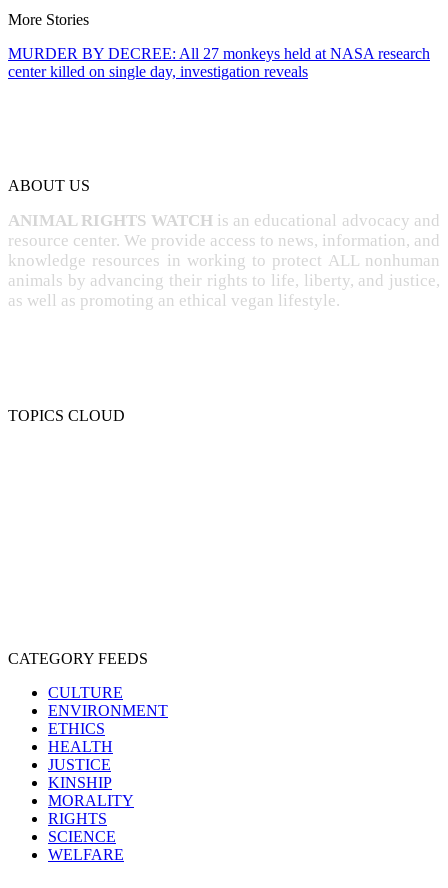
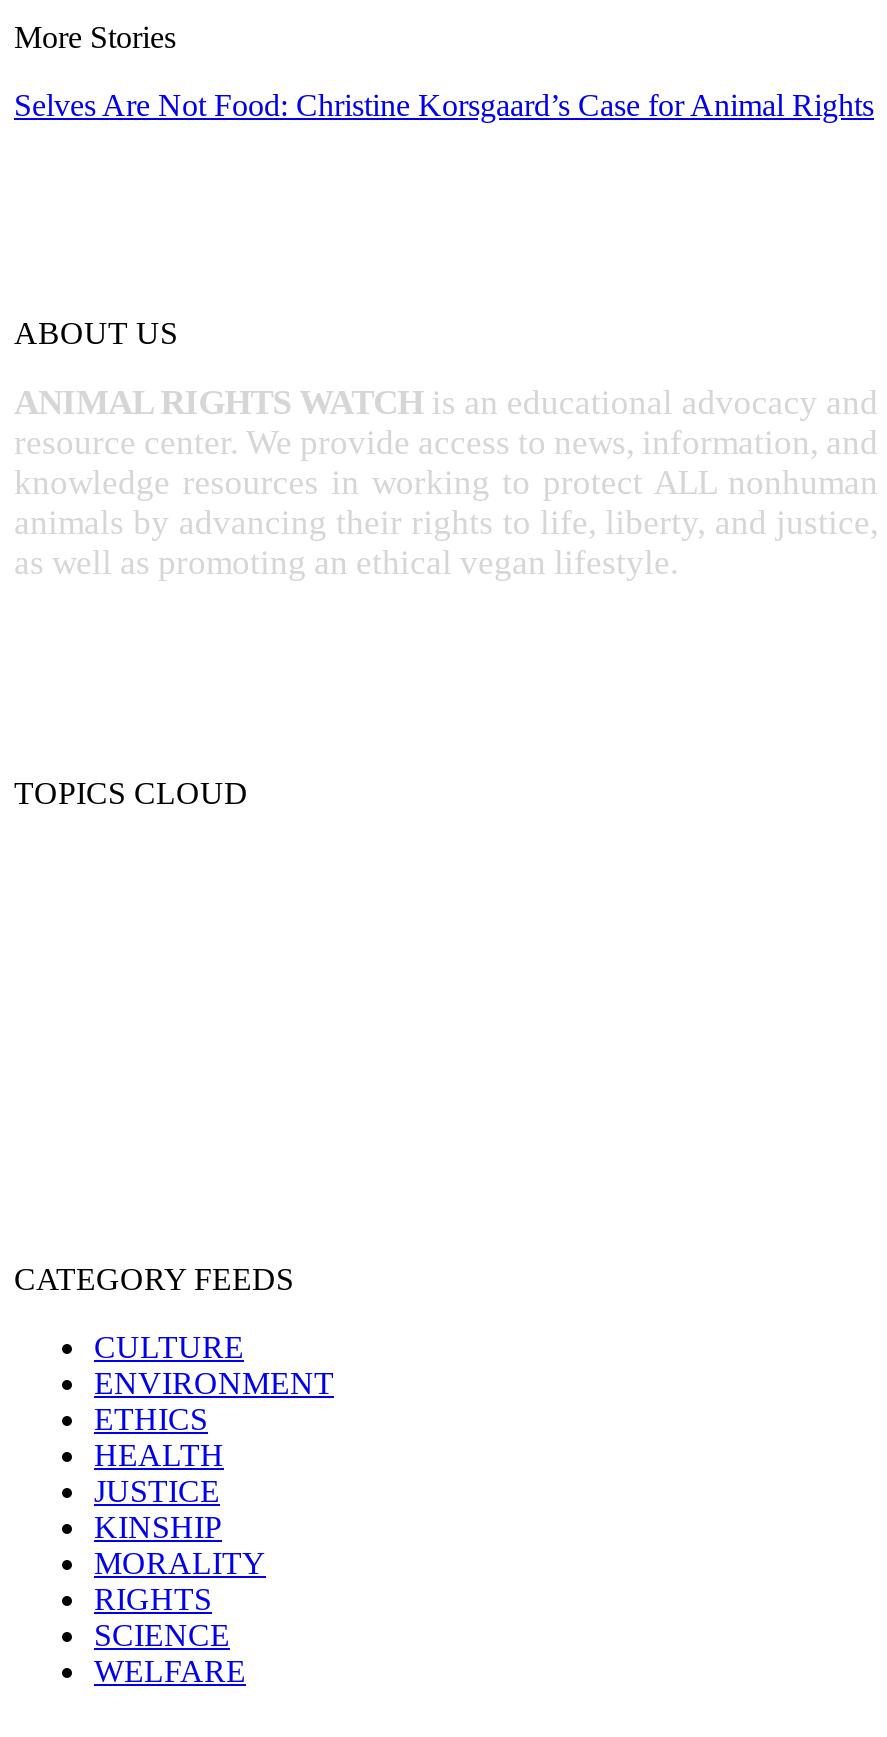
- MURDER BY DECREE: All 27 monkeys held at NASA research
- center killed on single day, investigation reveals
+ Selves Are Not Food: Christine Korsgaard’s Case for Animal Rights
